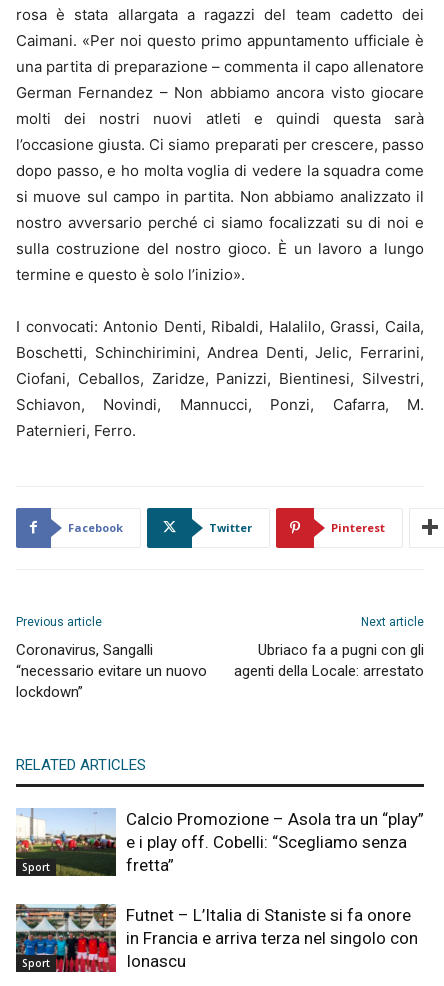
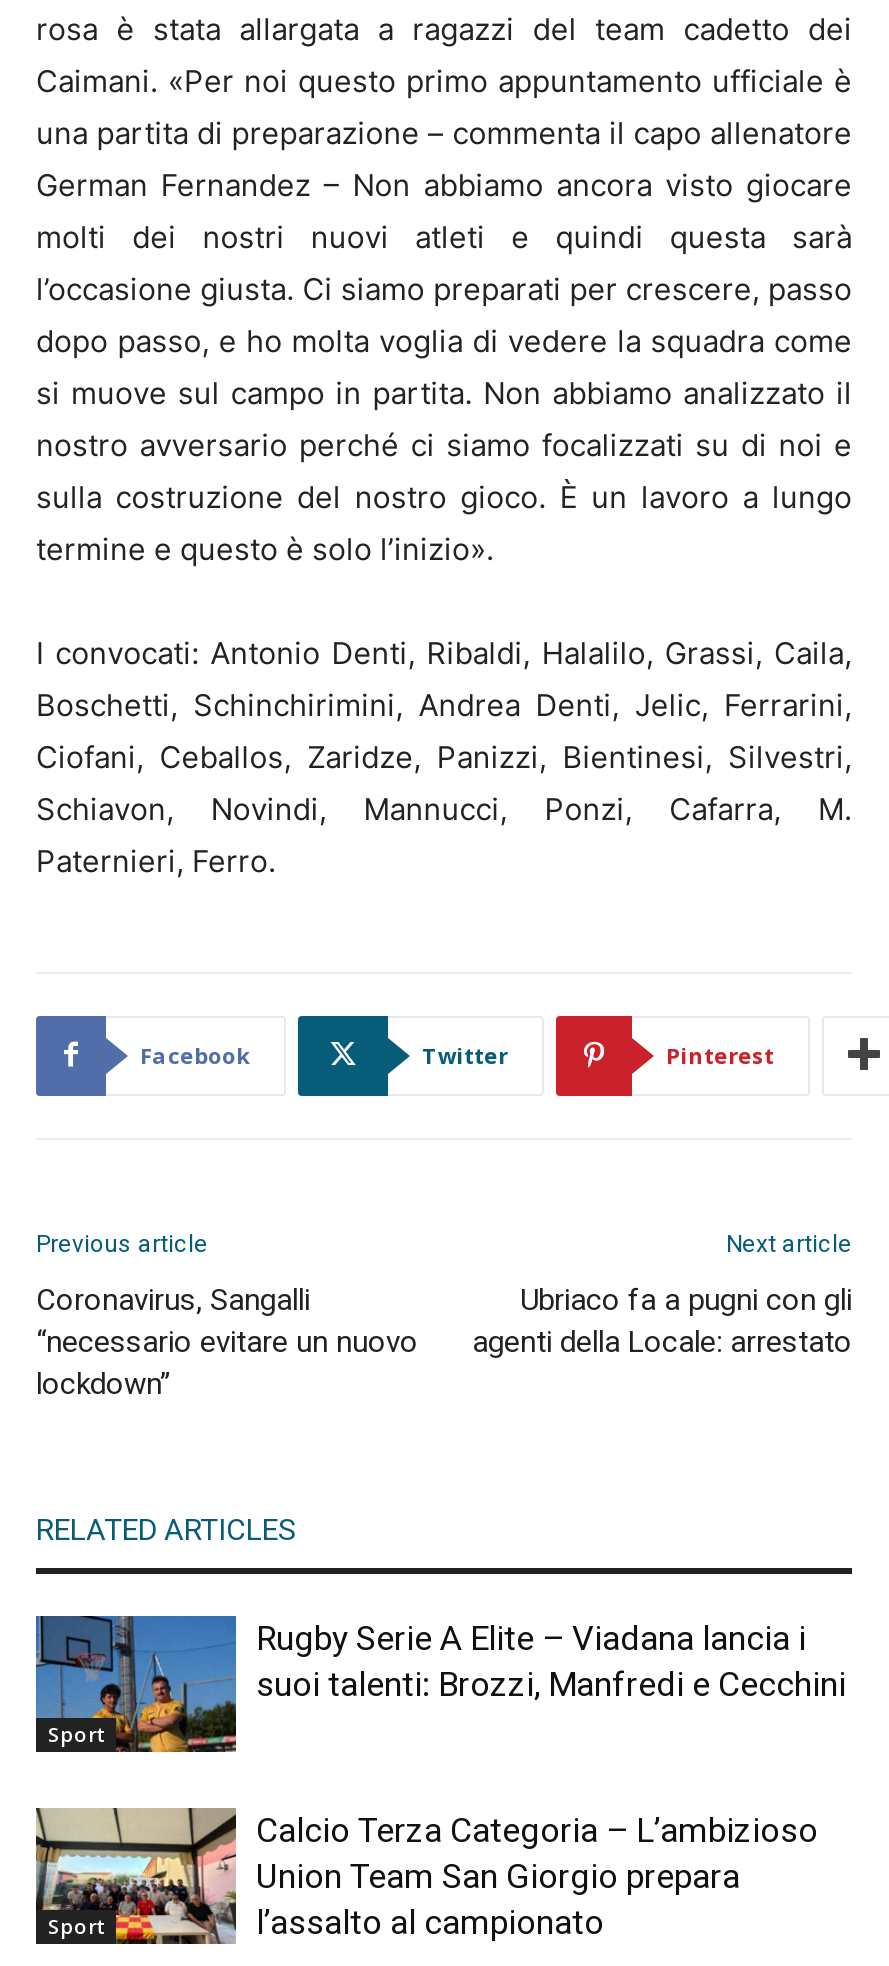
- [image]
- Calcio Promozione – Asola tra un “play”
- e i play off. Cobelli: “Scegliamo senza
- fretta”
+ [image]
+ Rugby Serie A Elite – Viadana lancia i
+ suoi talenti: Brozzi, Manfredi e Cecchini

- [image]
- Futnet – L’Italia di Staniste si fa onore
- in Francia e arriva terza nel singolo con
- Ionascu
+ [image]
+ Calcio Terza Categoria – L’ambizioso
+ Union Team San Giorgio prepara
+ l’assalto al campionato
